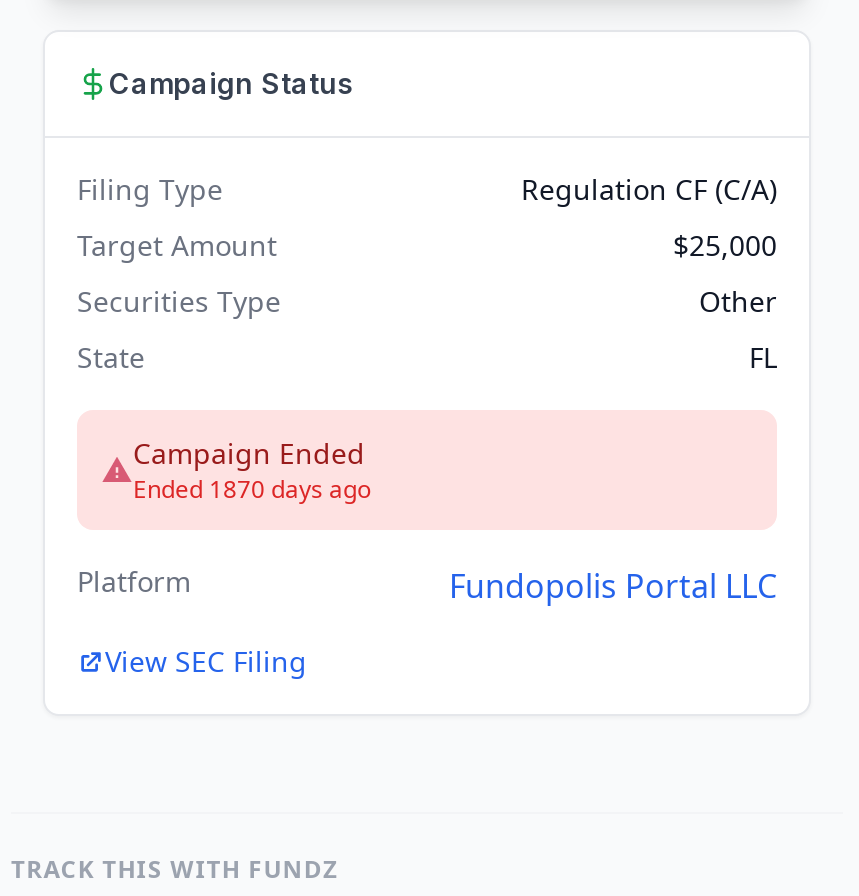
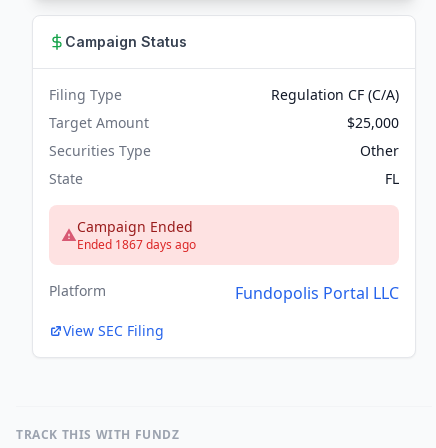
- Ended 1870 days ago
+ Ended 1867 days ago
